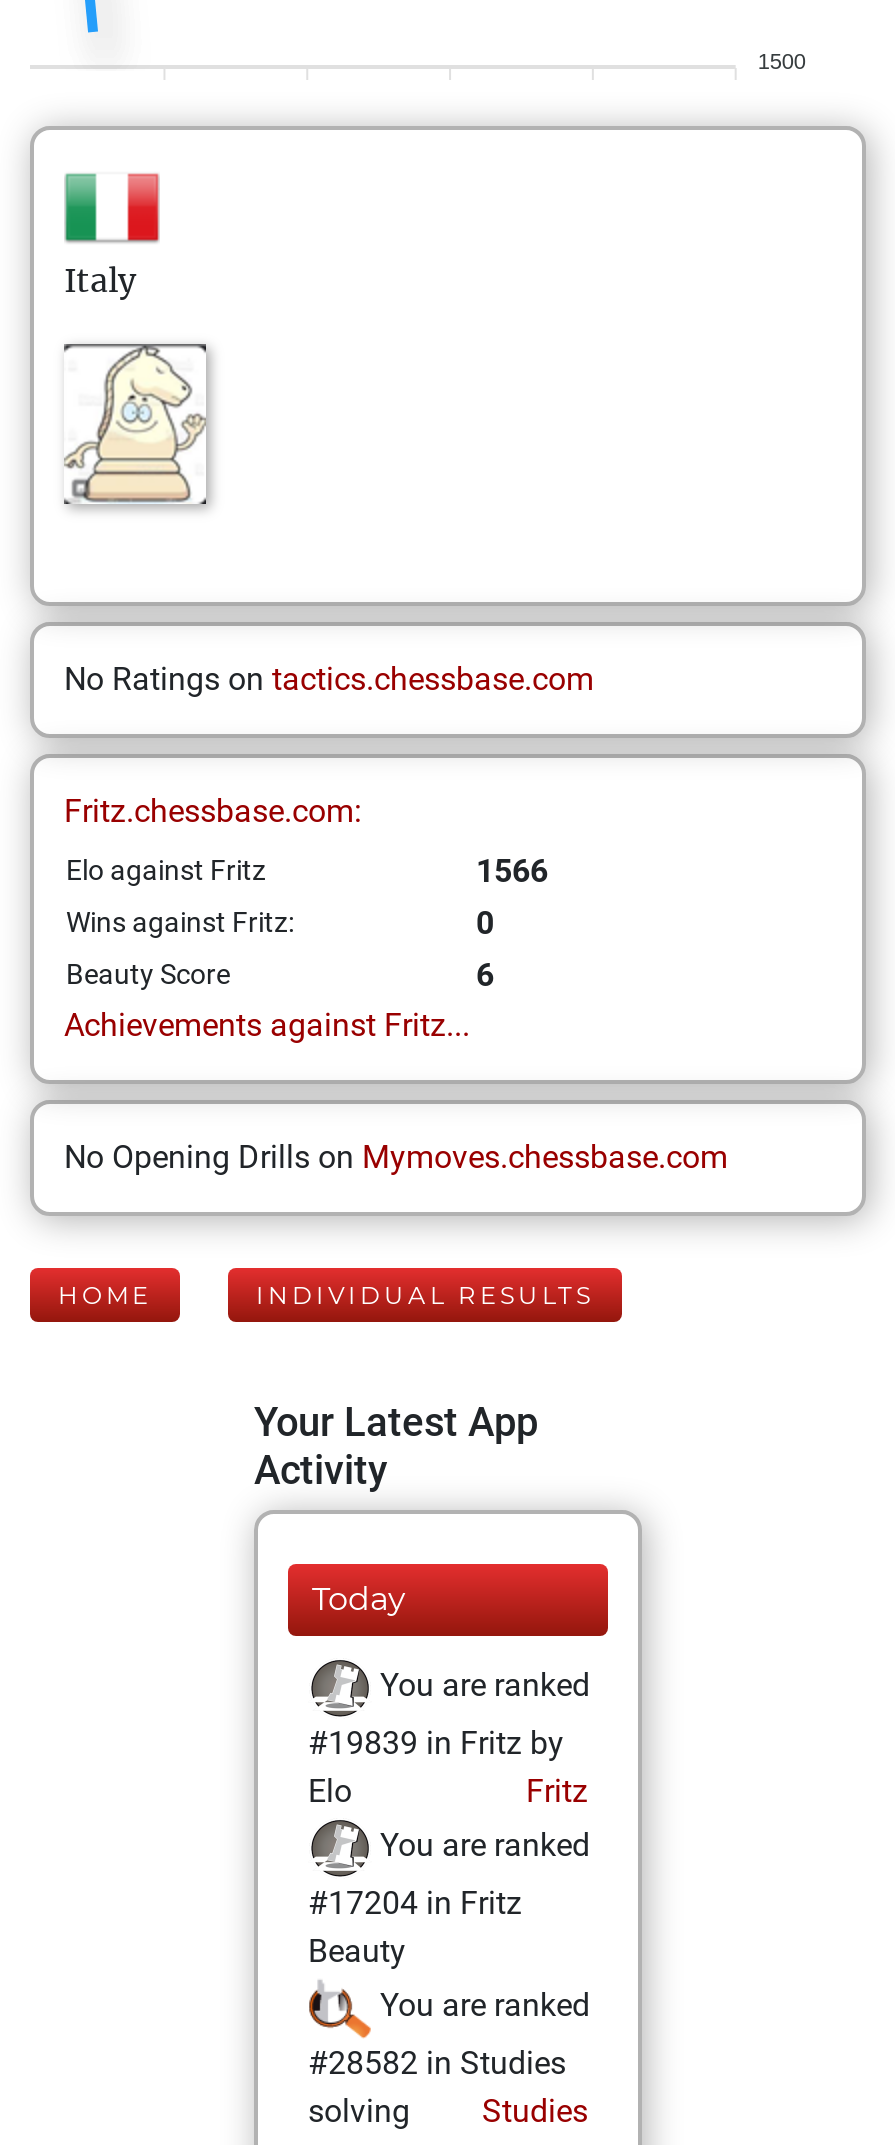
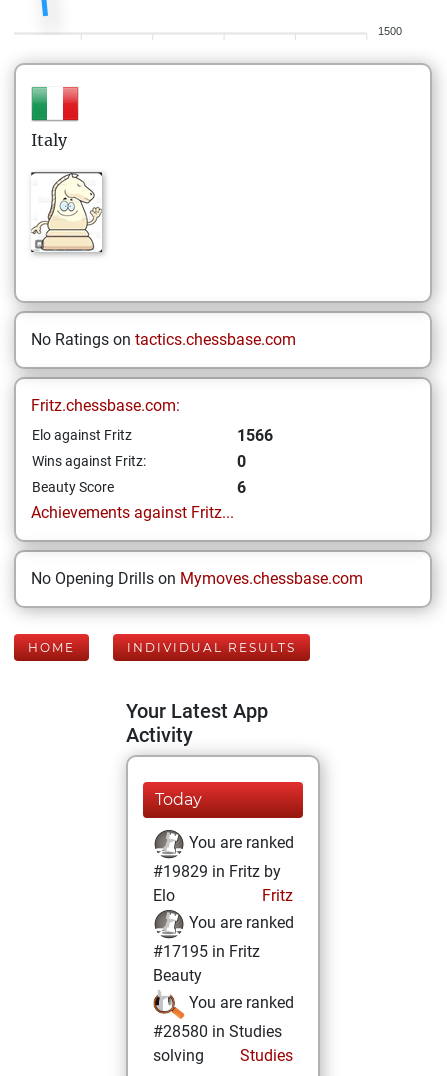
- #19839 in Fritz by
+ #19829 in Fritz by

- #17204 in Fritz
+ #17195 in Fritz

- #28582 in Studies
+ #28580 in Studies
